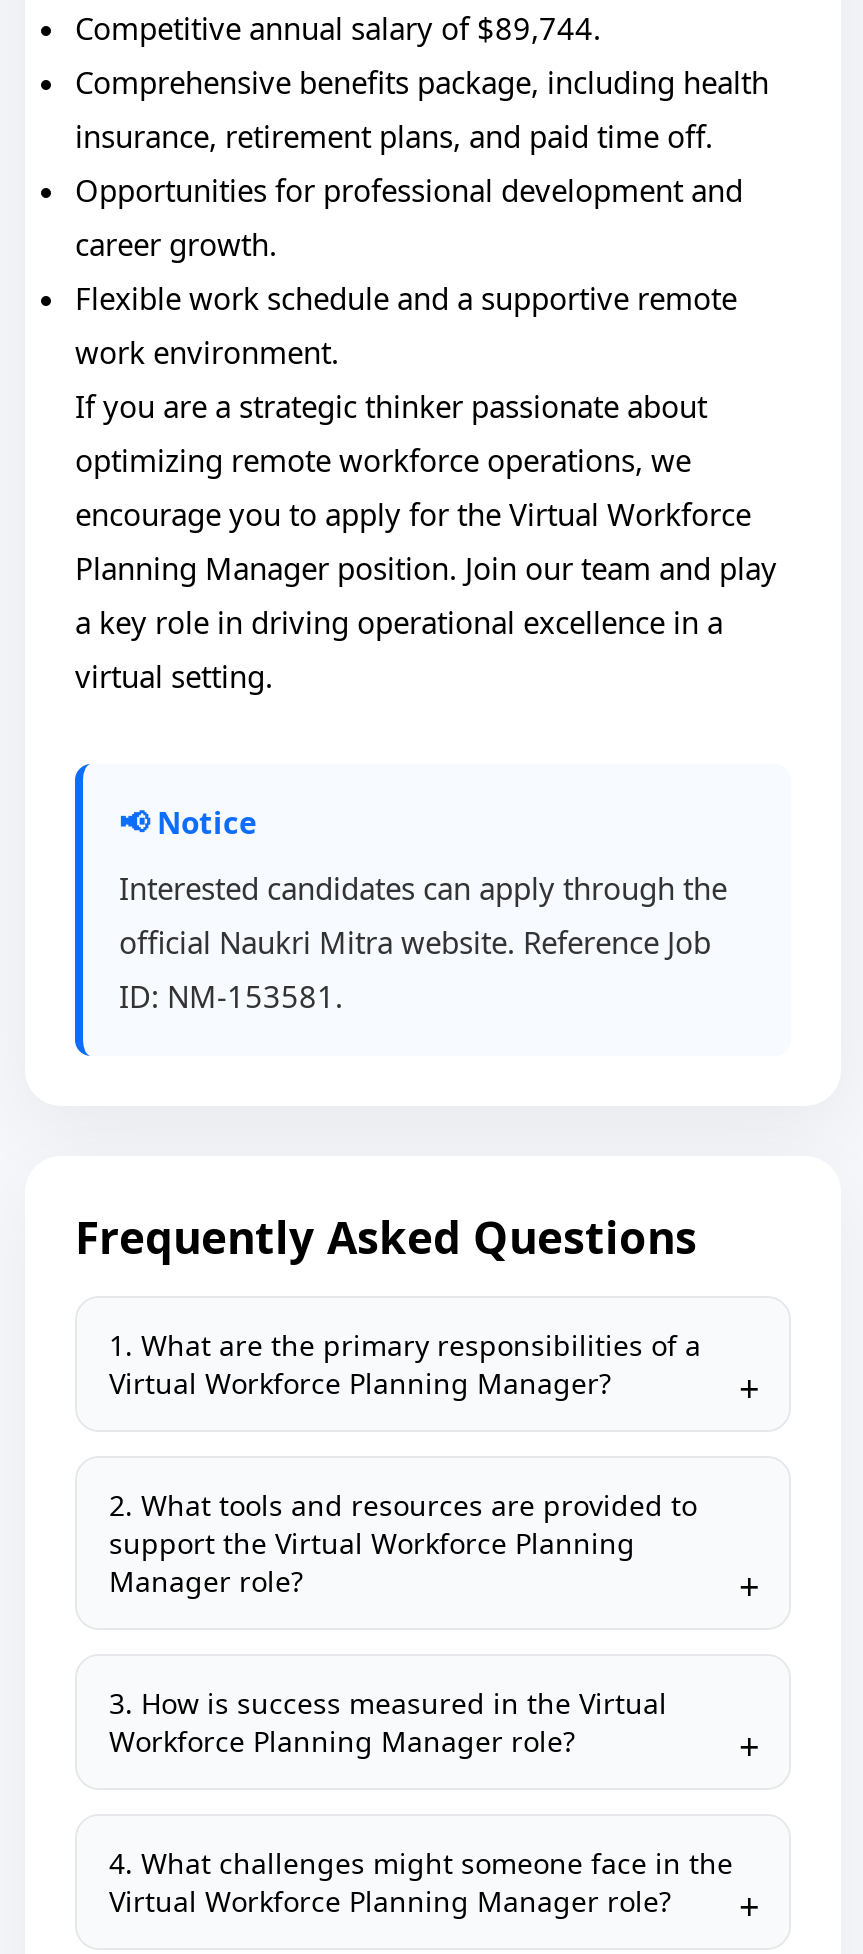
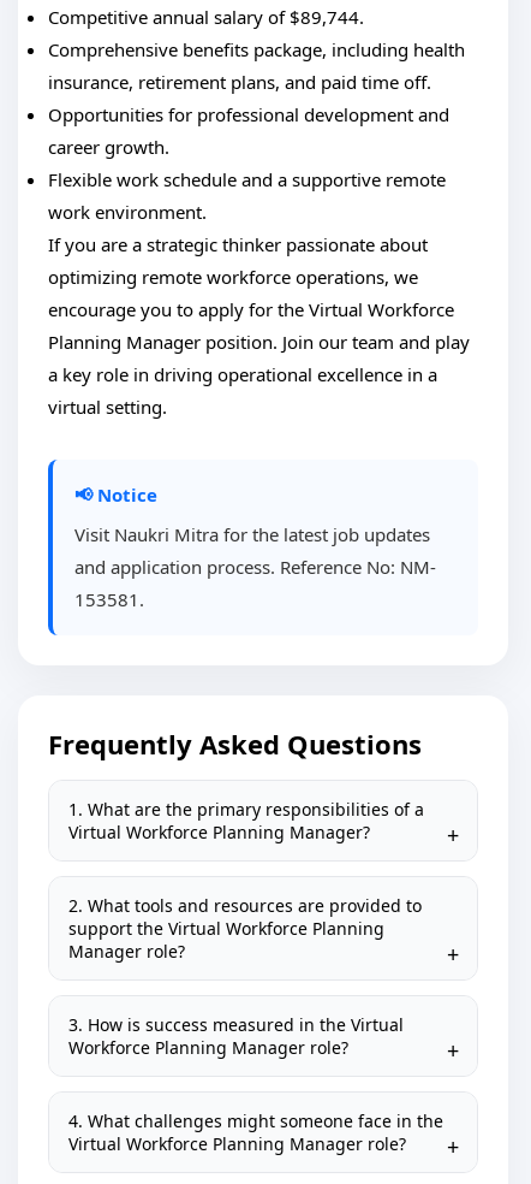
- Interested candidates can apply through the
- official Naukri Mitra website. Reference Job
- ID: NM-153581.
+ Visit Naukri Mitra for the latest job updates
+ and application process. Reference No: NM-
+ 153581.
